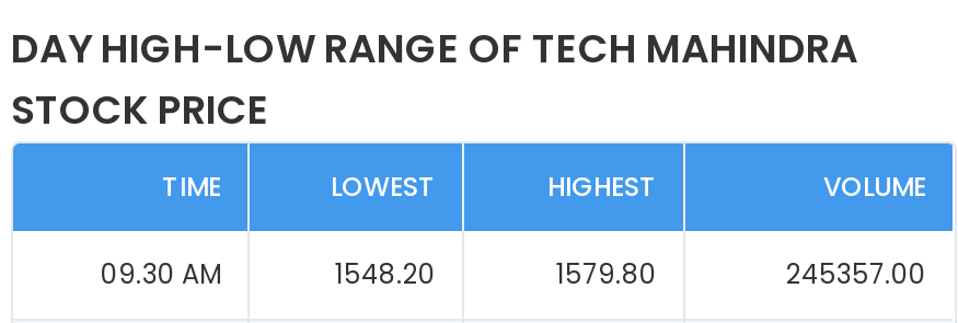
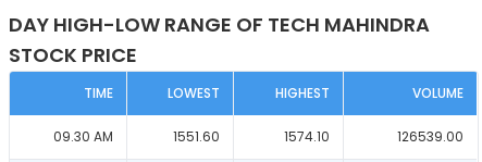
- 1548.20
+ 1551.60

- 1579.80
+ 1574.10

- 245357.00
+ 126539.00
